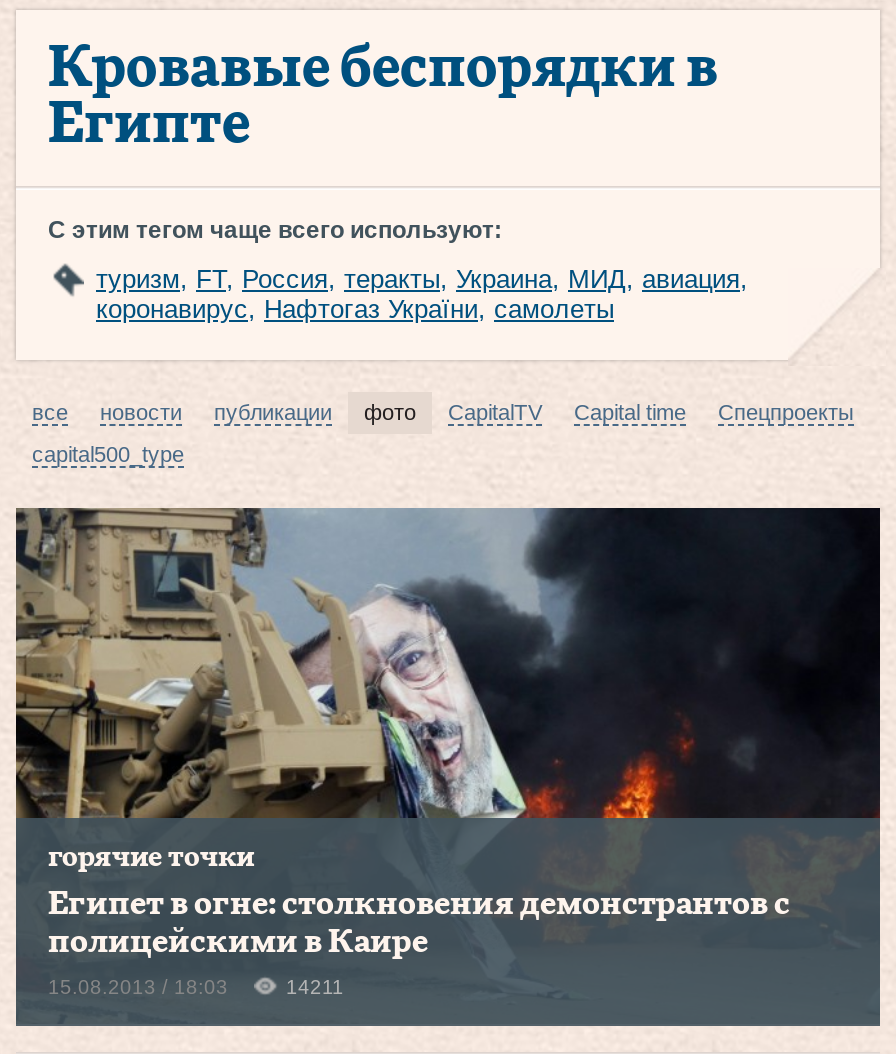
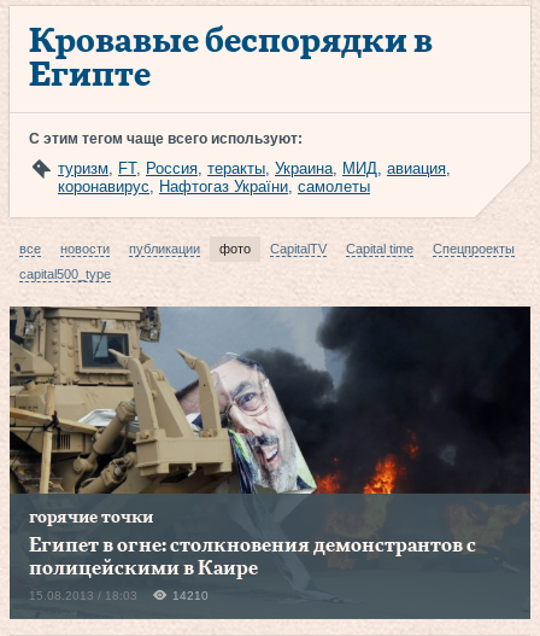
- 14211
+ 14210
